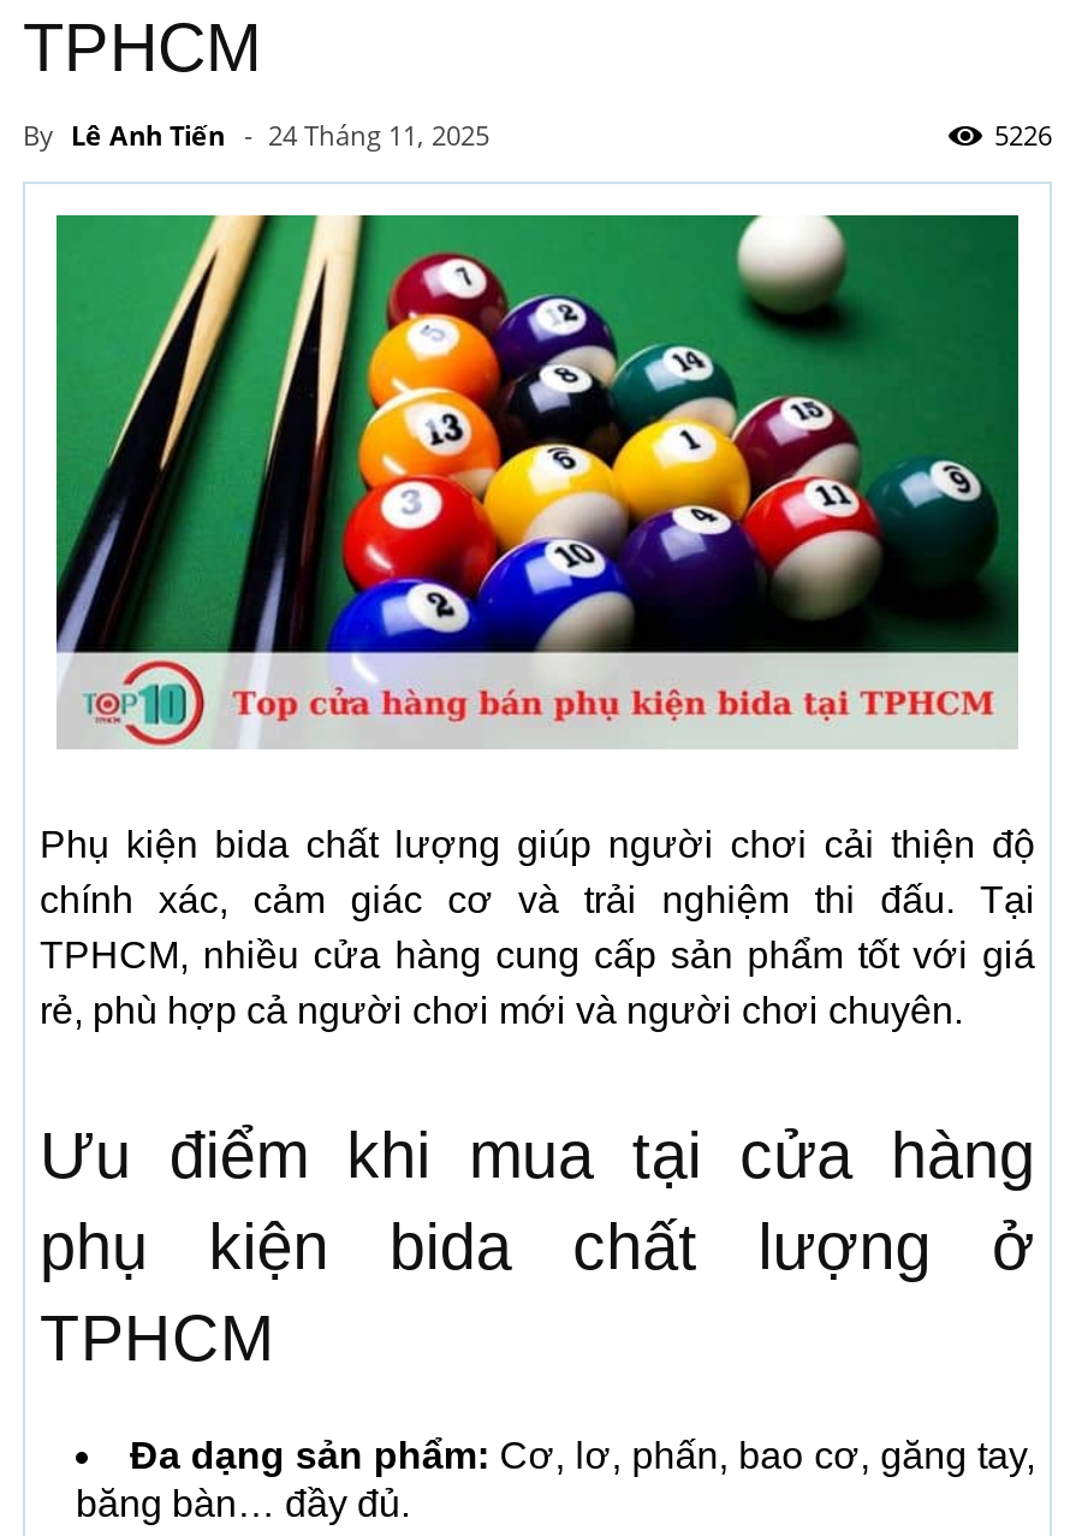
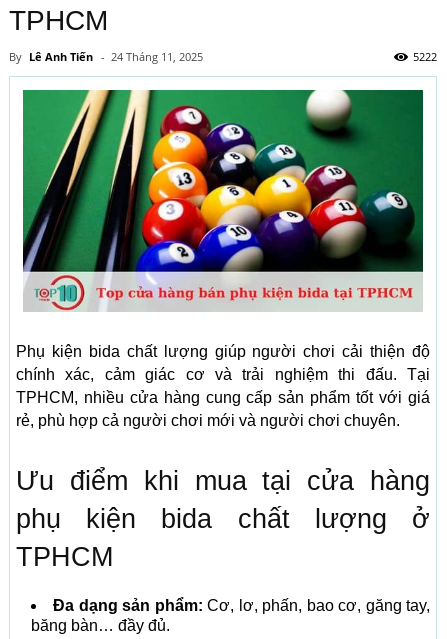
- 5226
+ 5222
